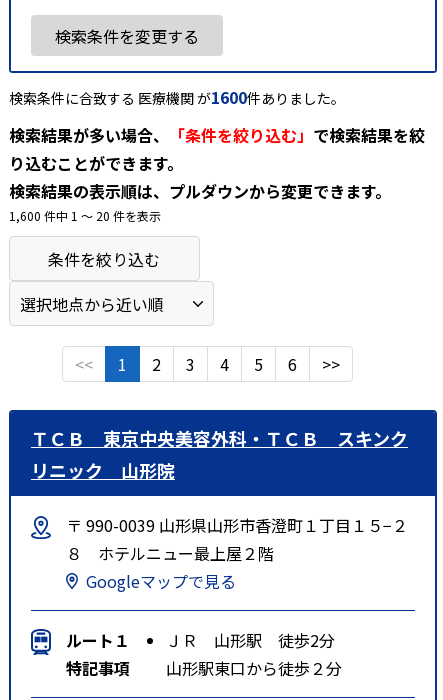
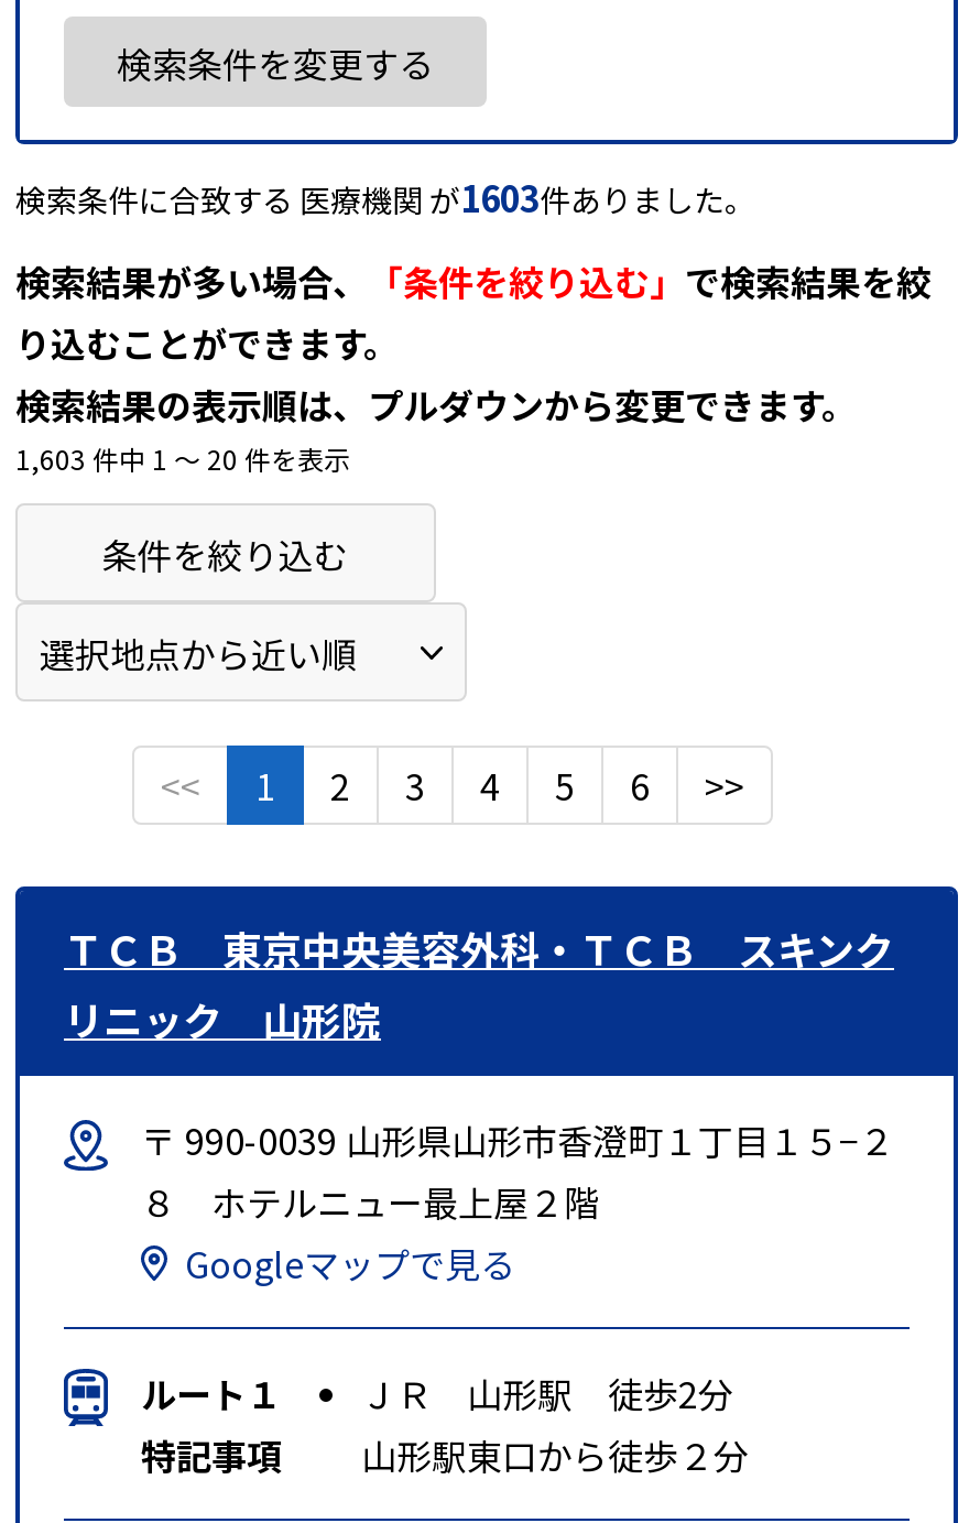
- 検索条件に合致する 医療機関 が1600件ありました。
+ 検索条件に合致する 医療機関 が1603件ありました。

- 1,600 件中 1 〜 20 件を表示
+ 1,603 件中 1 〜 20 件を表示
